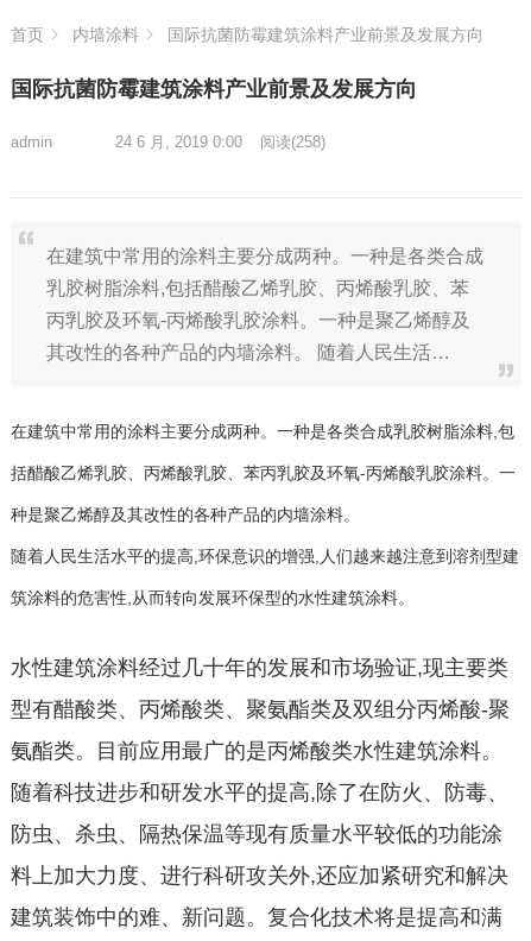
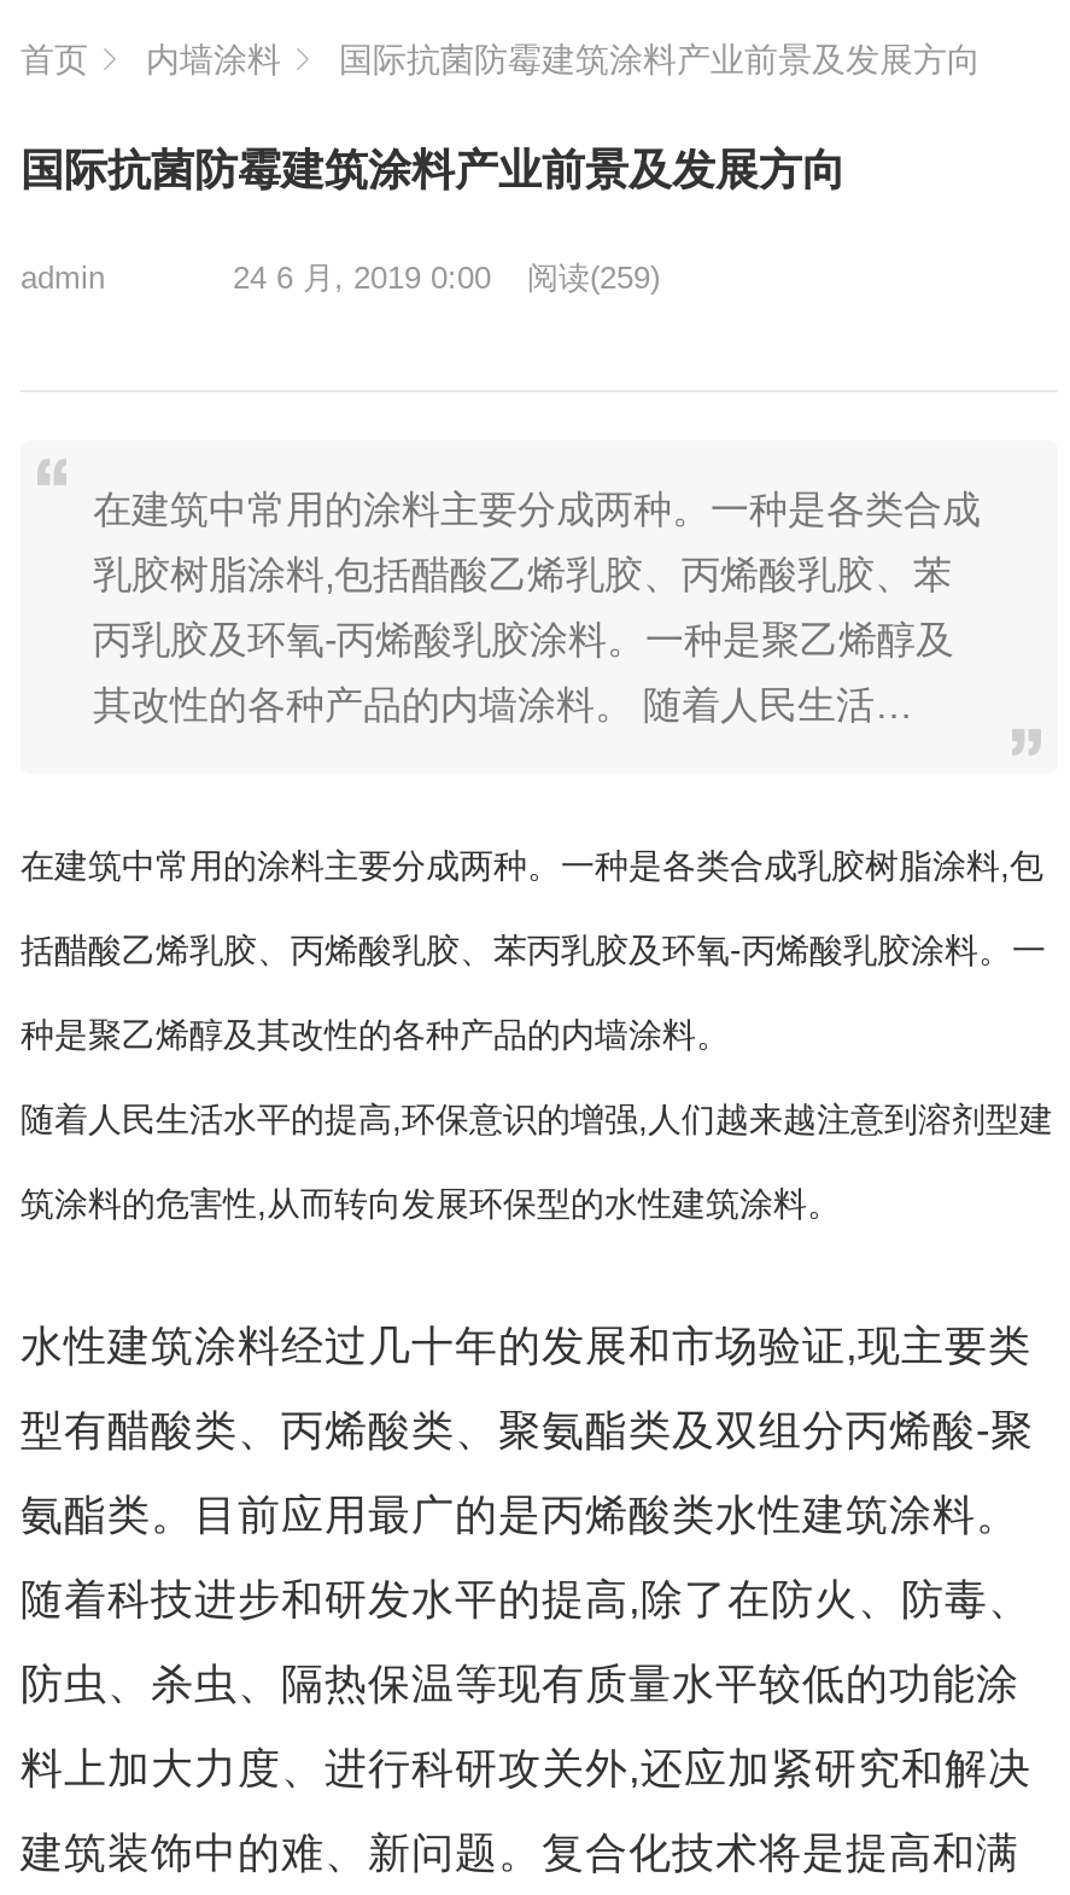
- 24 6 月, 2019 0:00 阅读(258)
+ 24 6 月, 2019 0:00 阅读(259)
